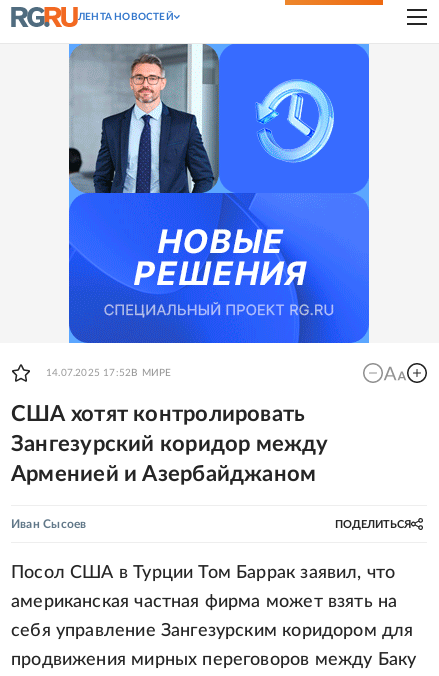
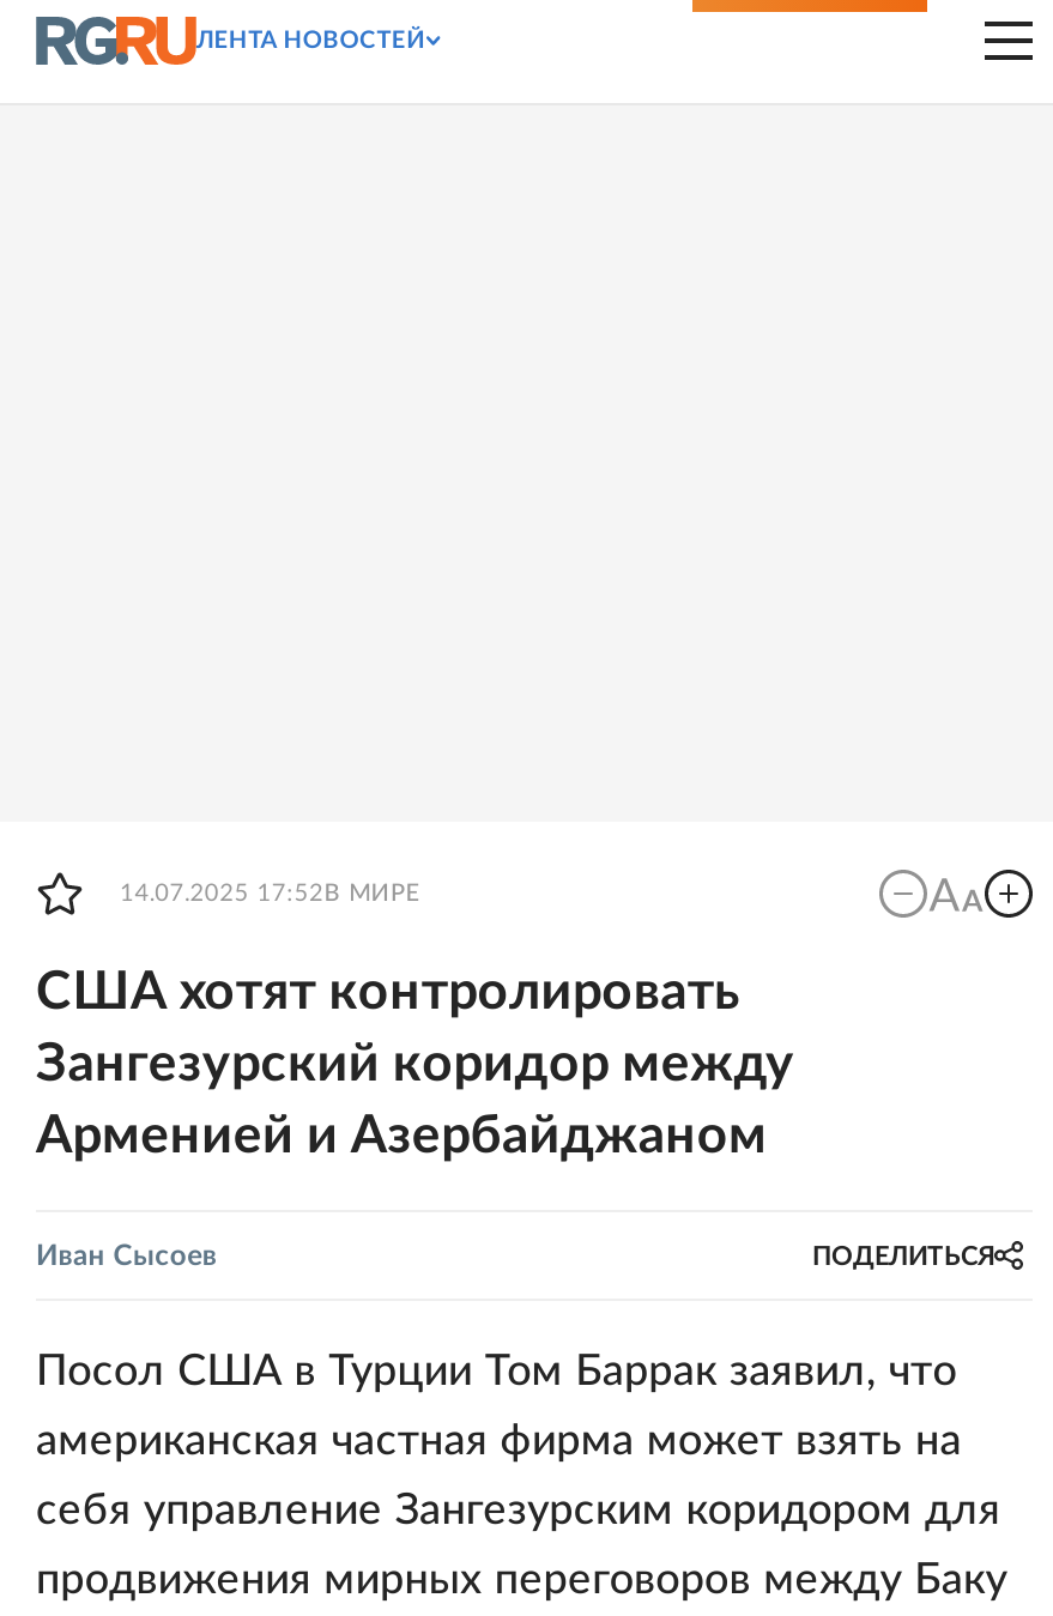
- [image]
